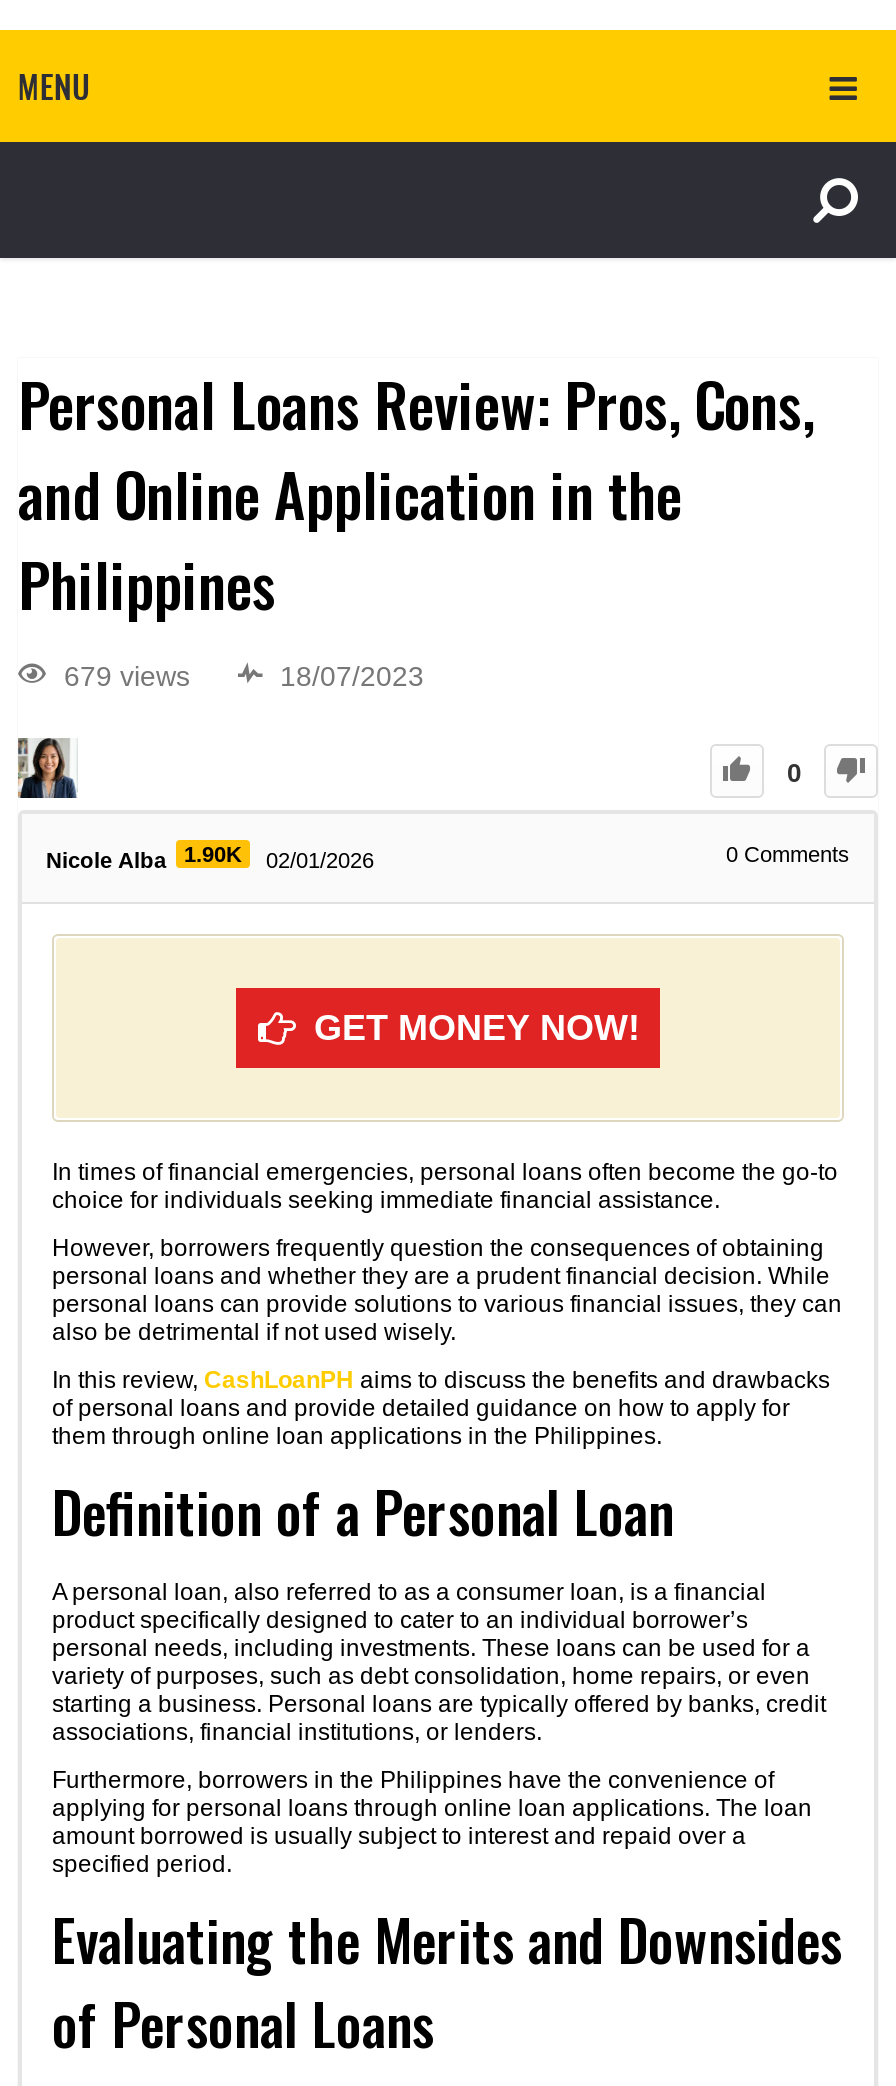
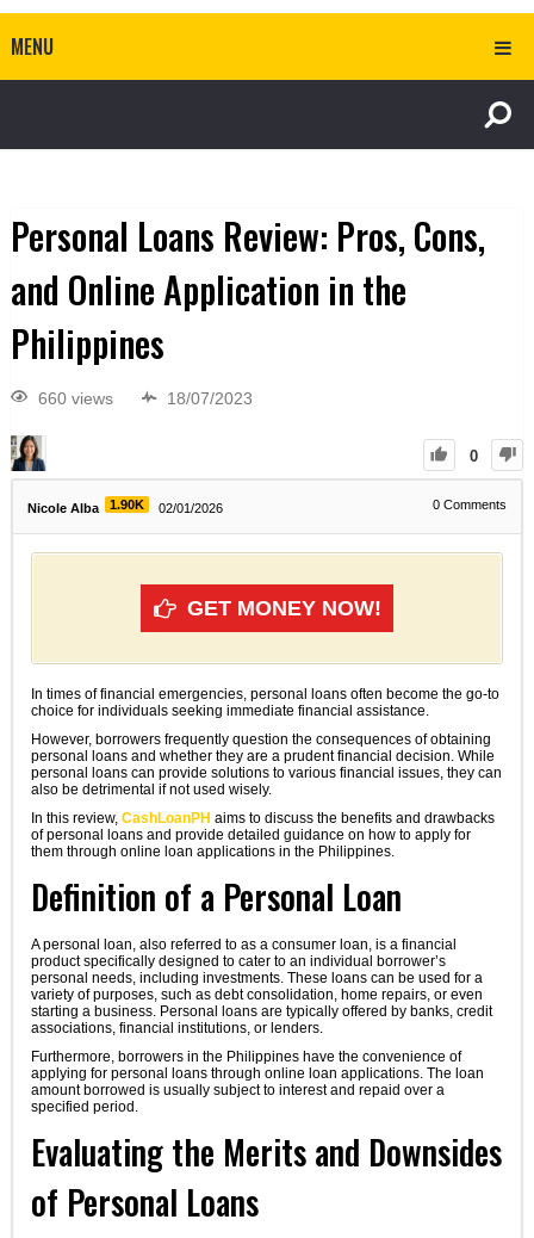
- 679 views
+ 660 views
